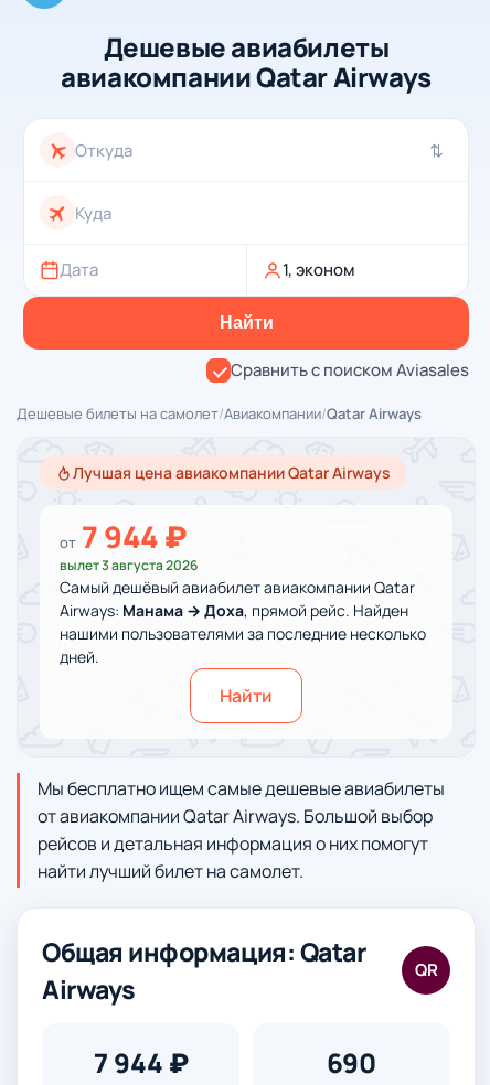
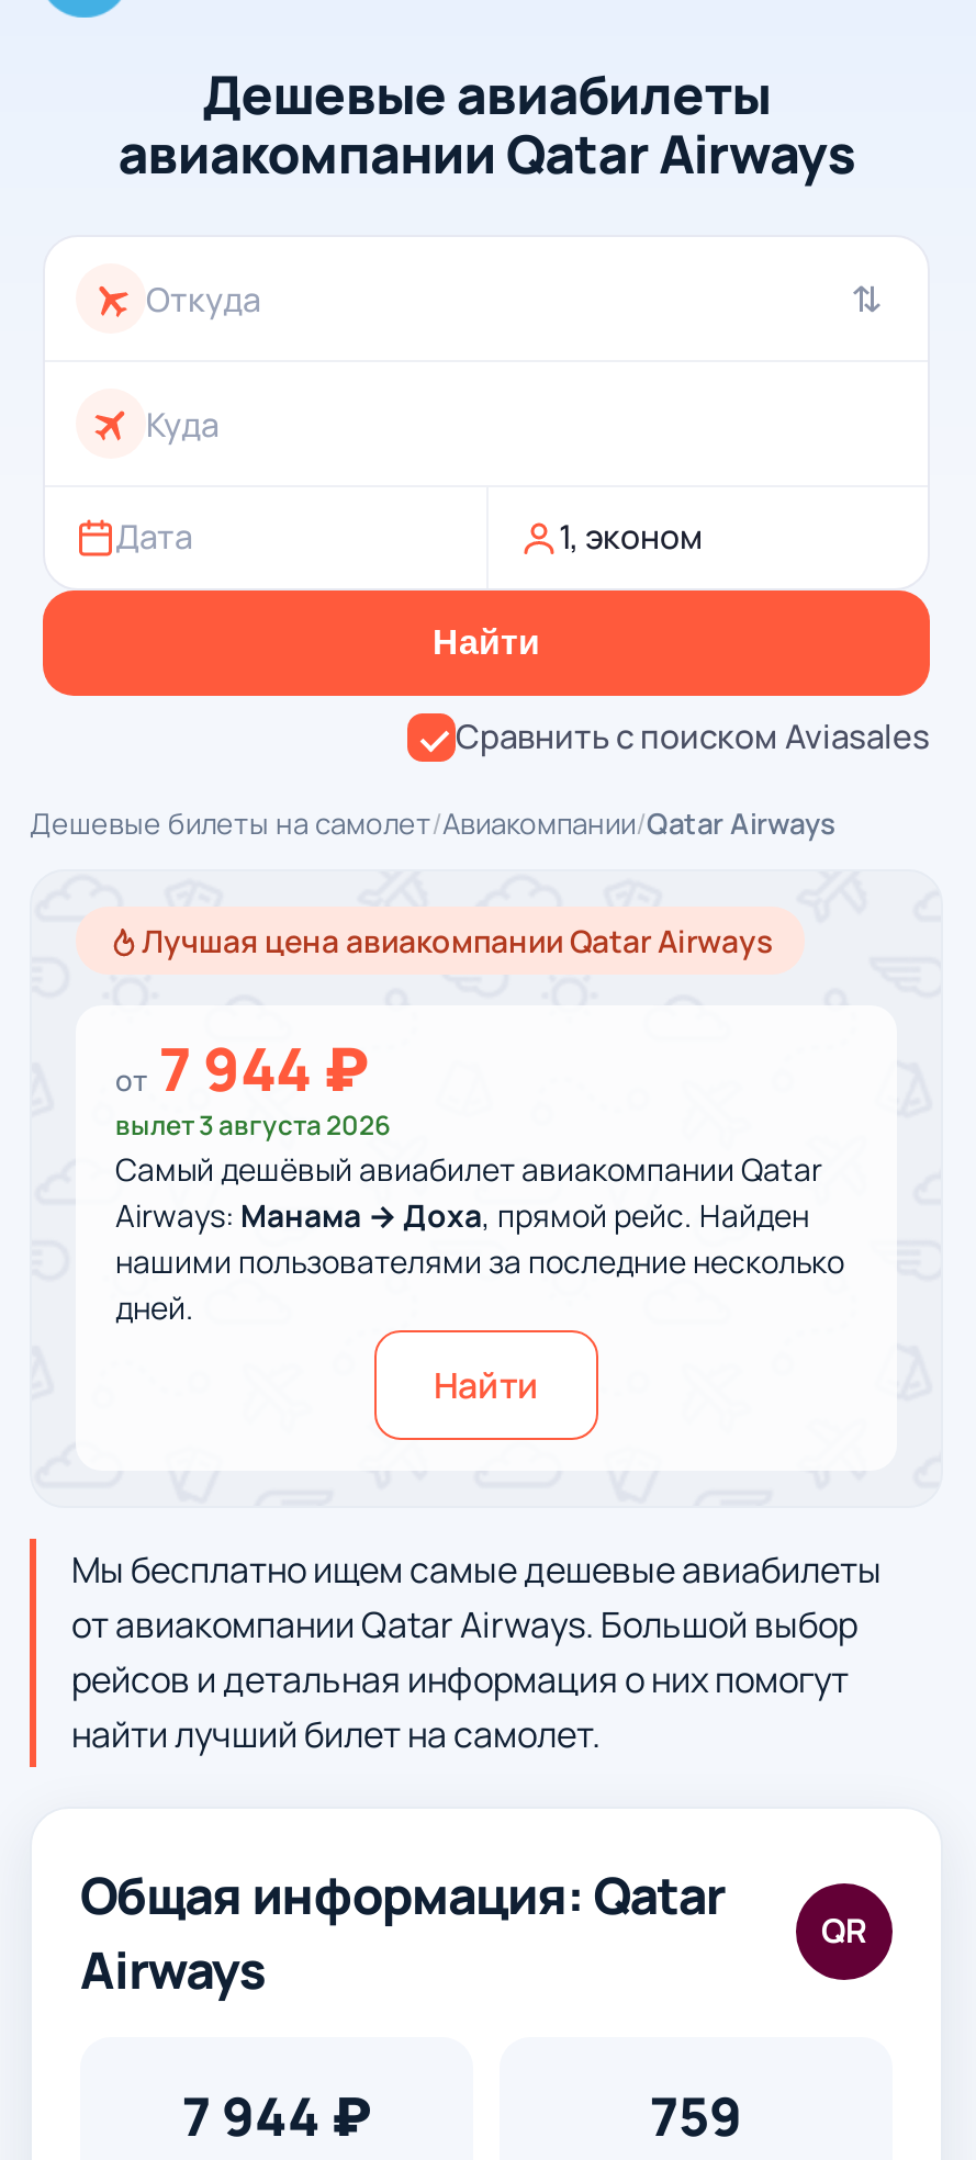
- 690
+ 759
